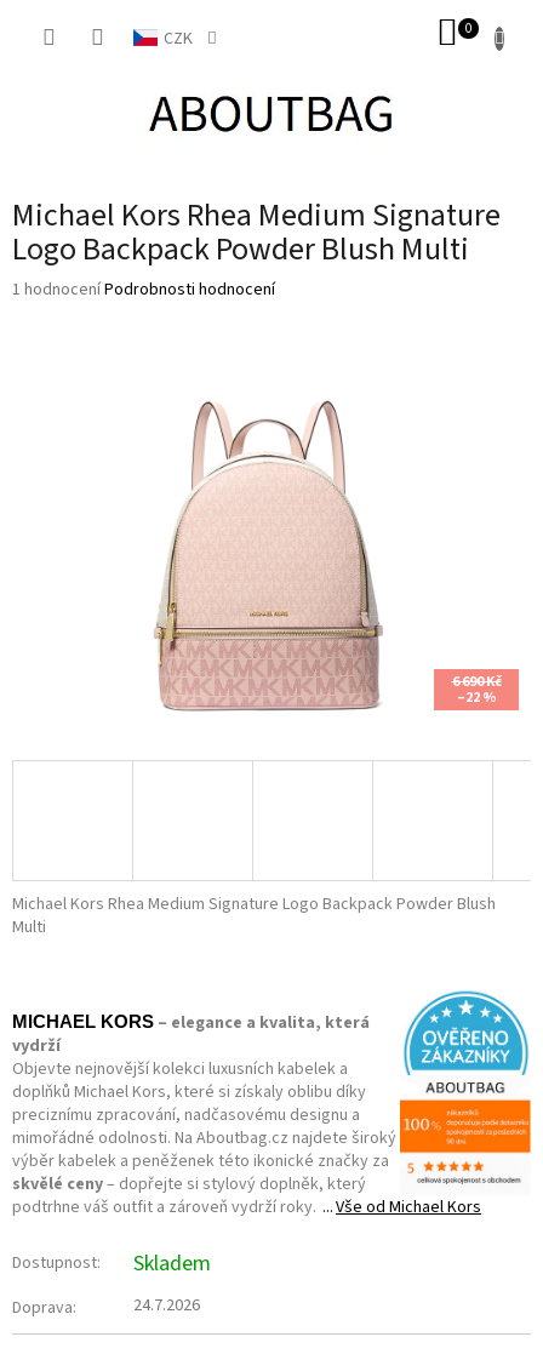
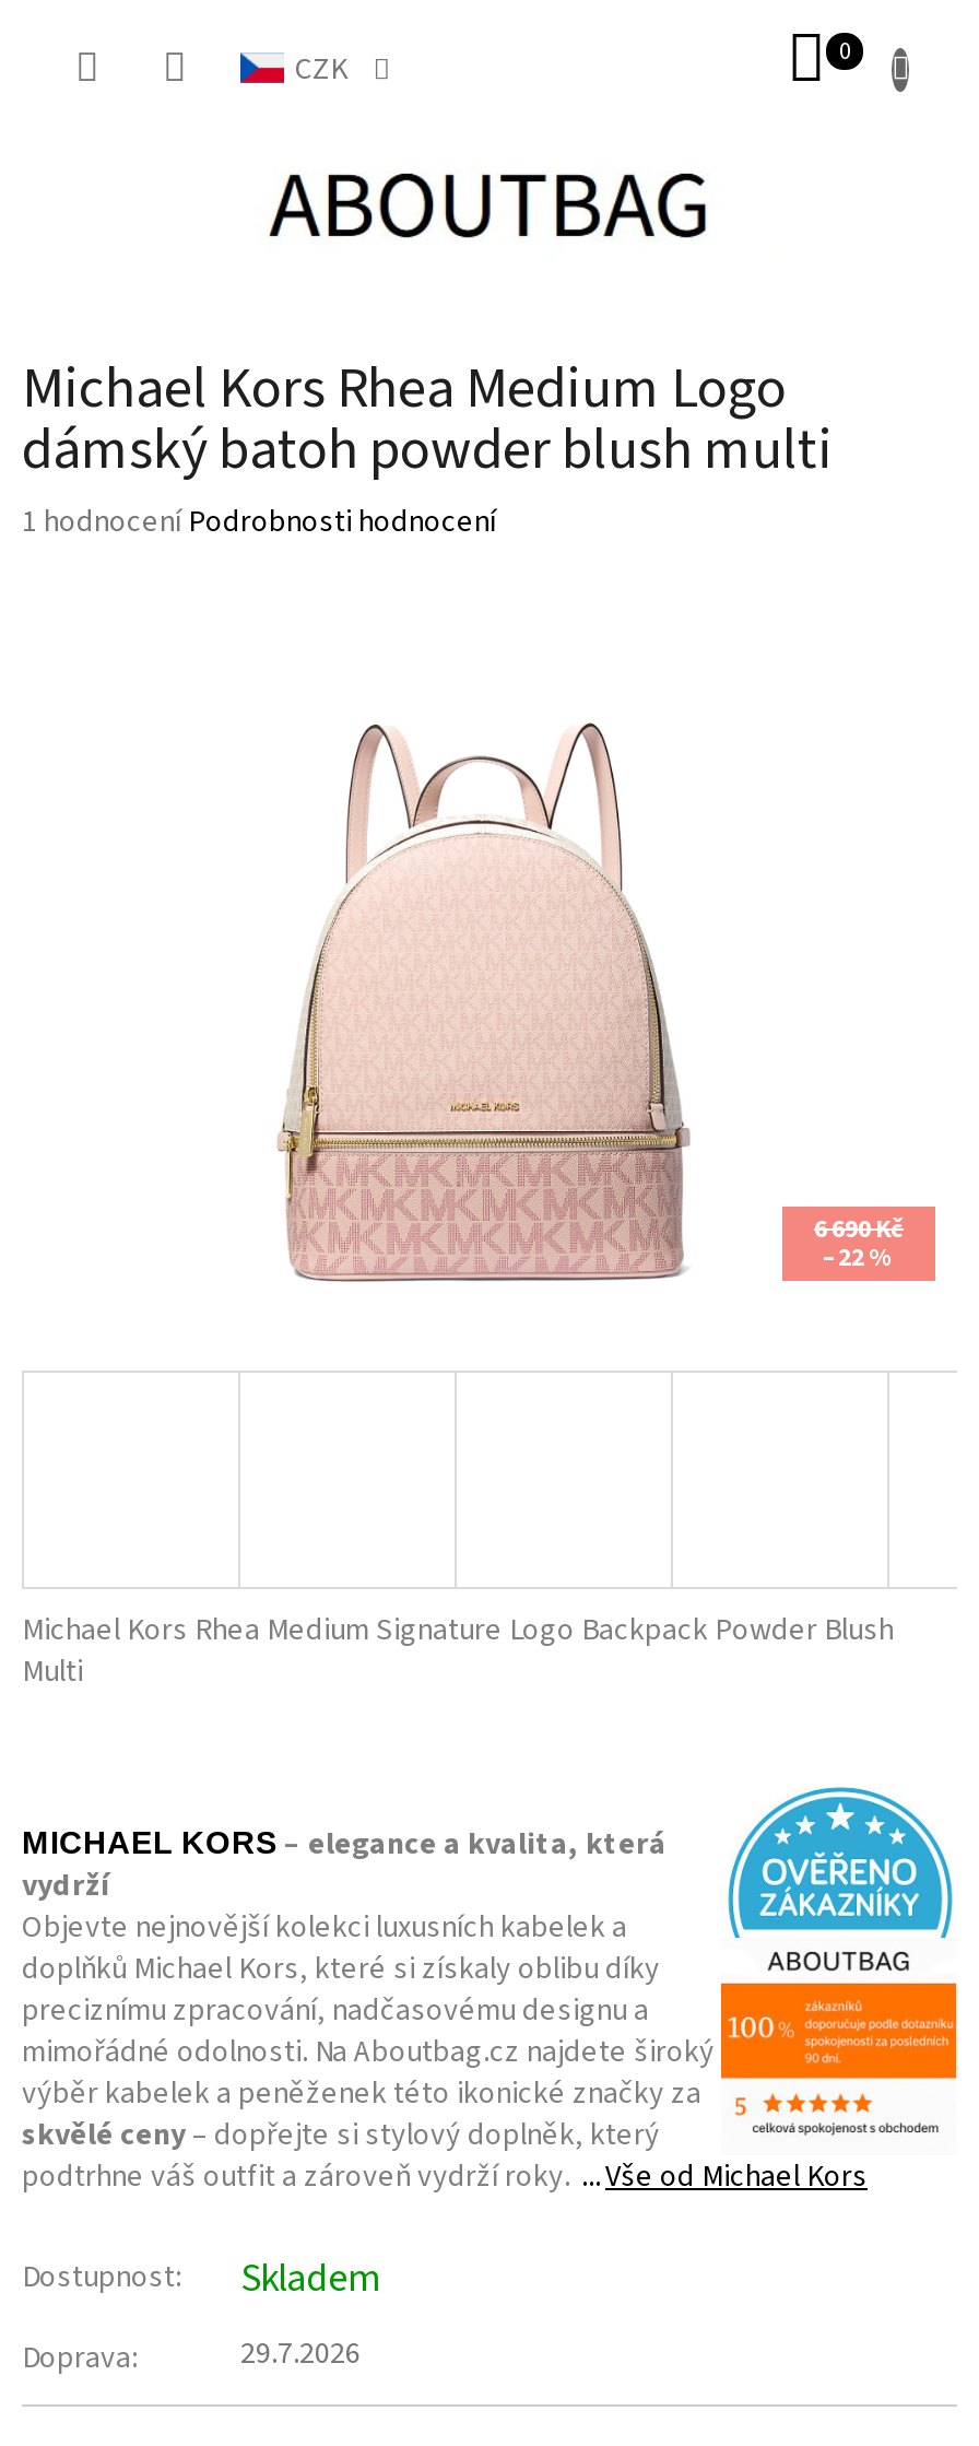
- Michael Kors Rhea Medium Signature
- Logo Backpack Powder Blush Multi
+ Michael Kors Rhea Medium Logo
+ dámský batoh powder blush multi

- 24.7.2026
+ 29.7.2026
